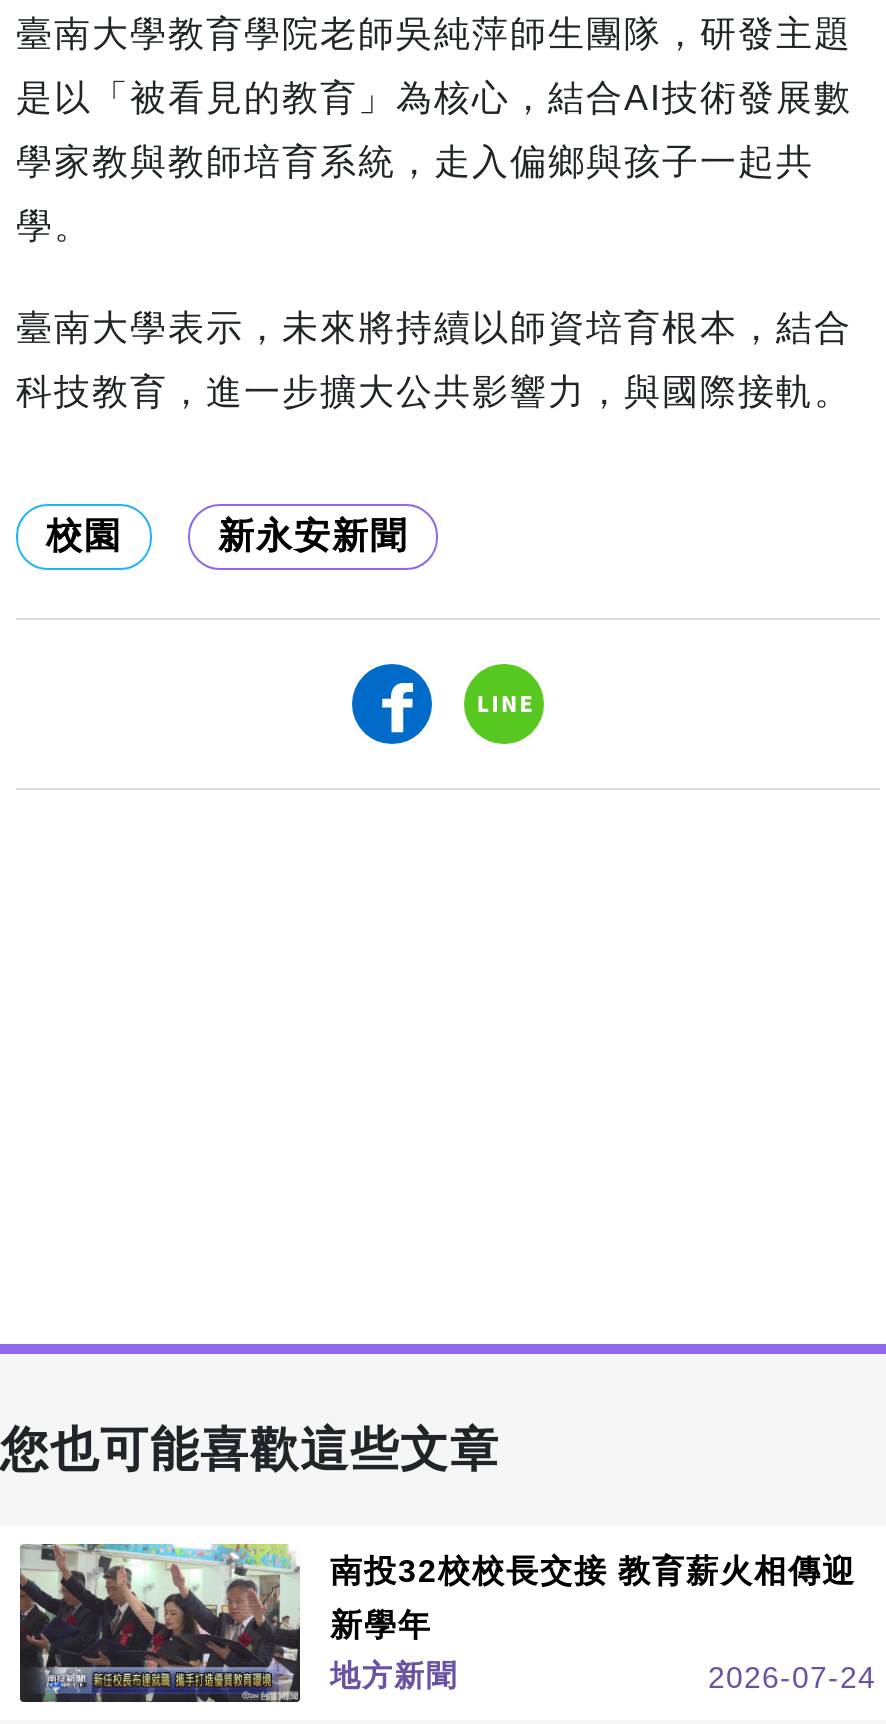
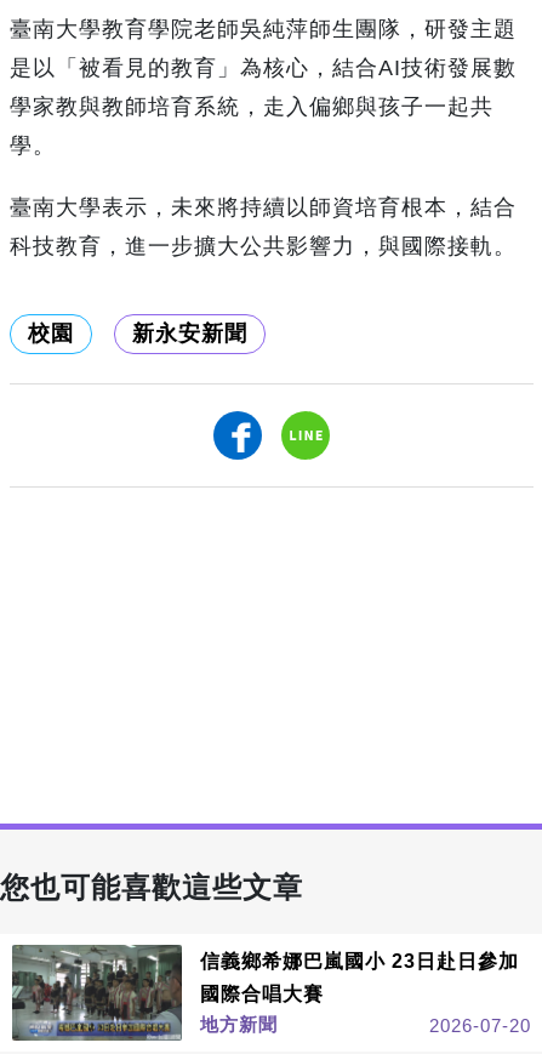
- [image]
- 南投32校校長交接 教育薪火相傳迎
+ [image]
+ 信義鄉希娜巴嵐國小 23日赴日參加

- 新學年
+ 國際合唱大賽

- 2026-07-24
+ 2026-07-20
